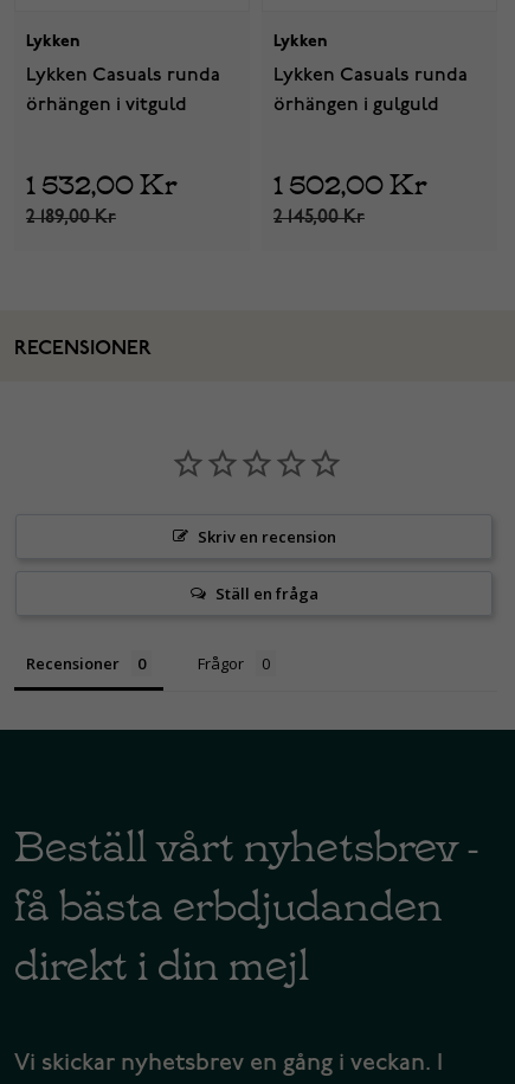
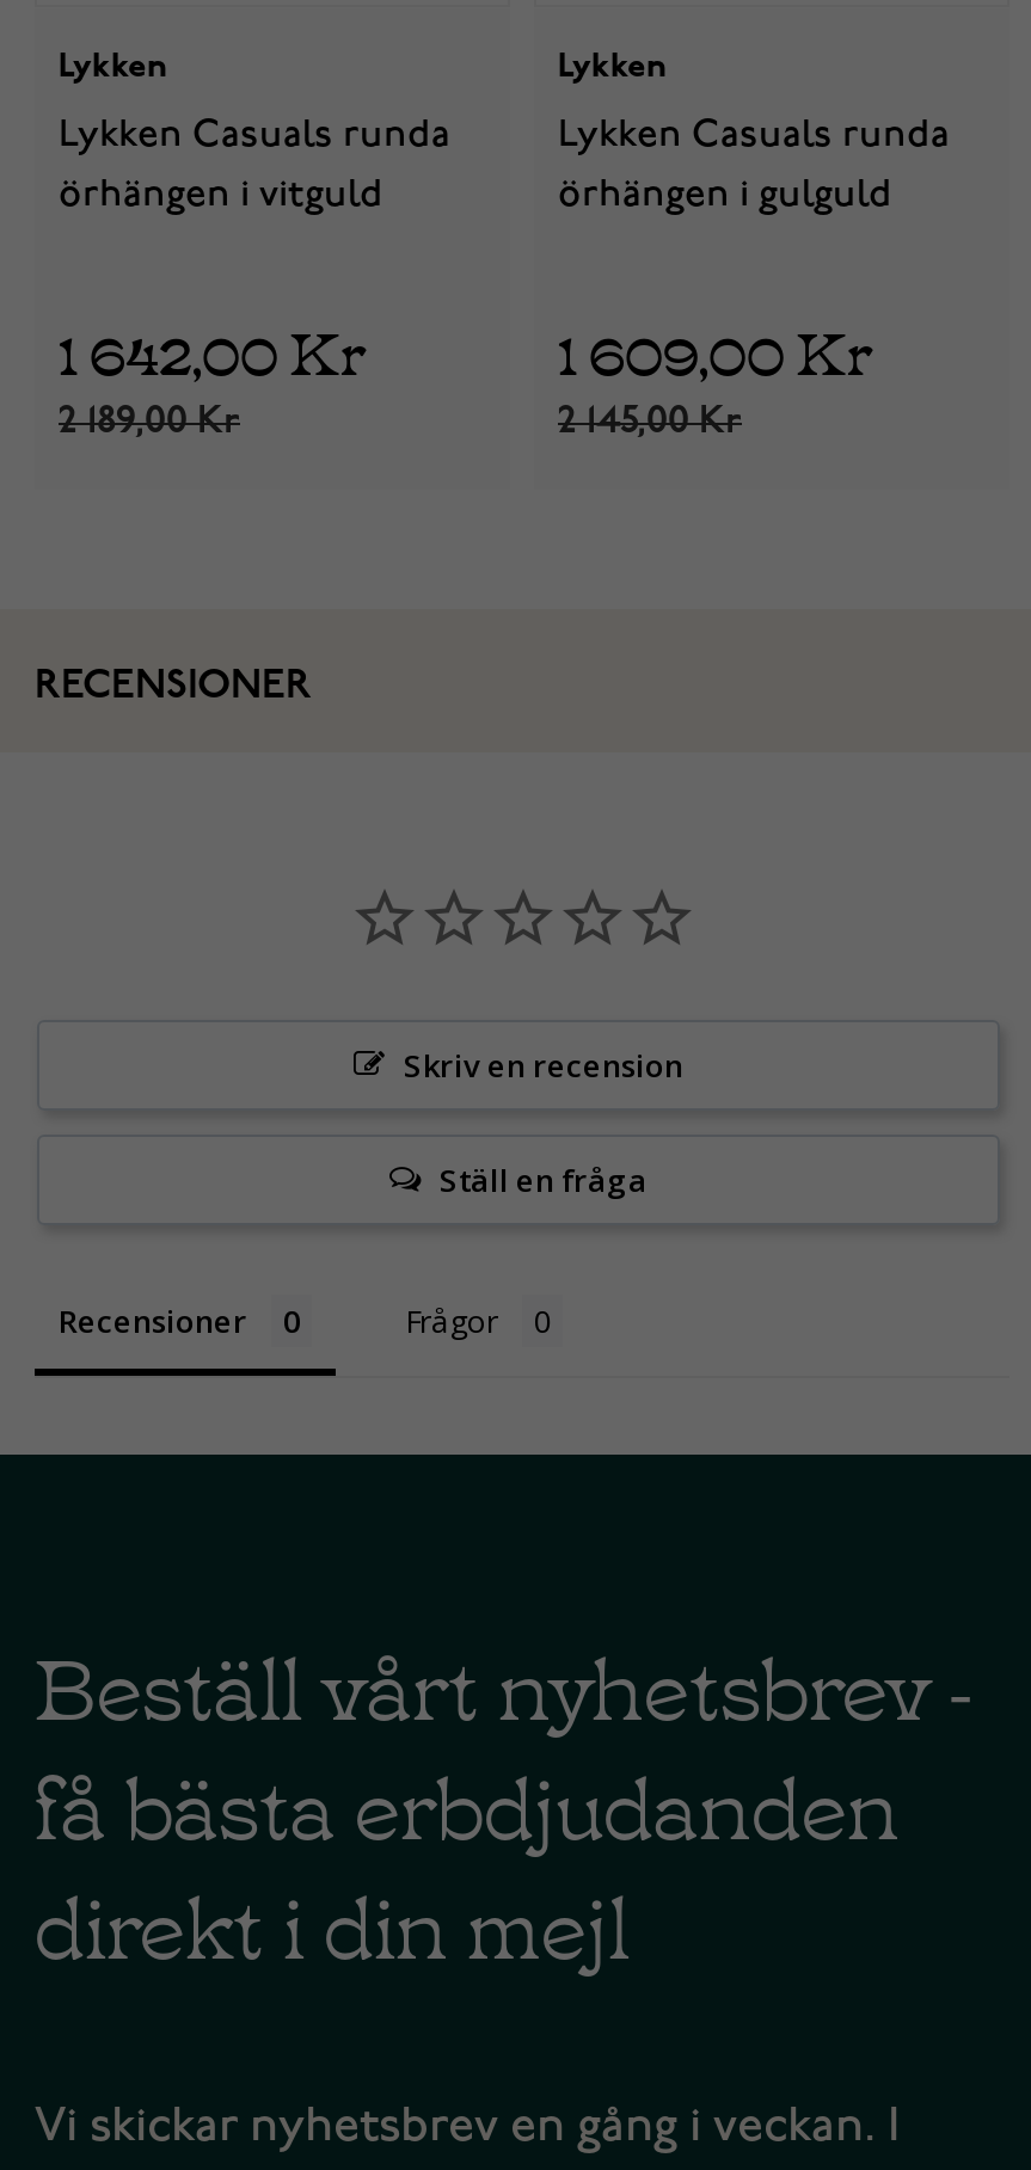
- 1 532,00 Kr
+ 1 642,00 Kr

- 1 502,00 Kr
+ 1 609,00 Kr
